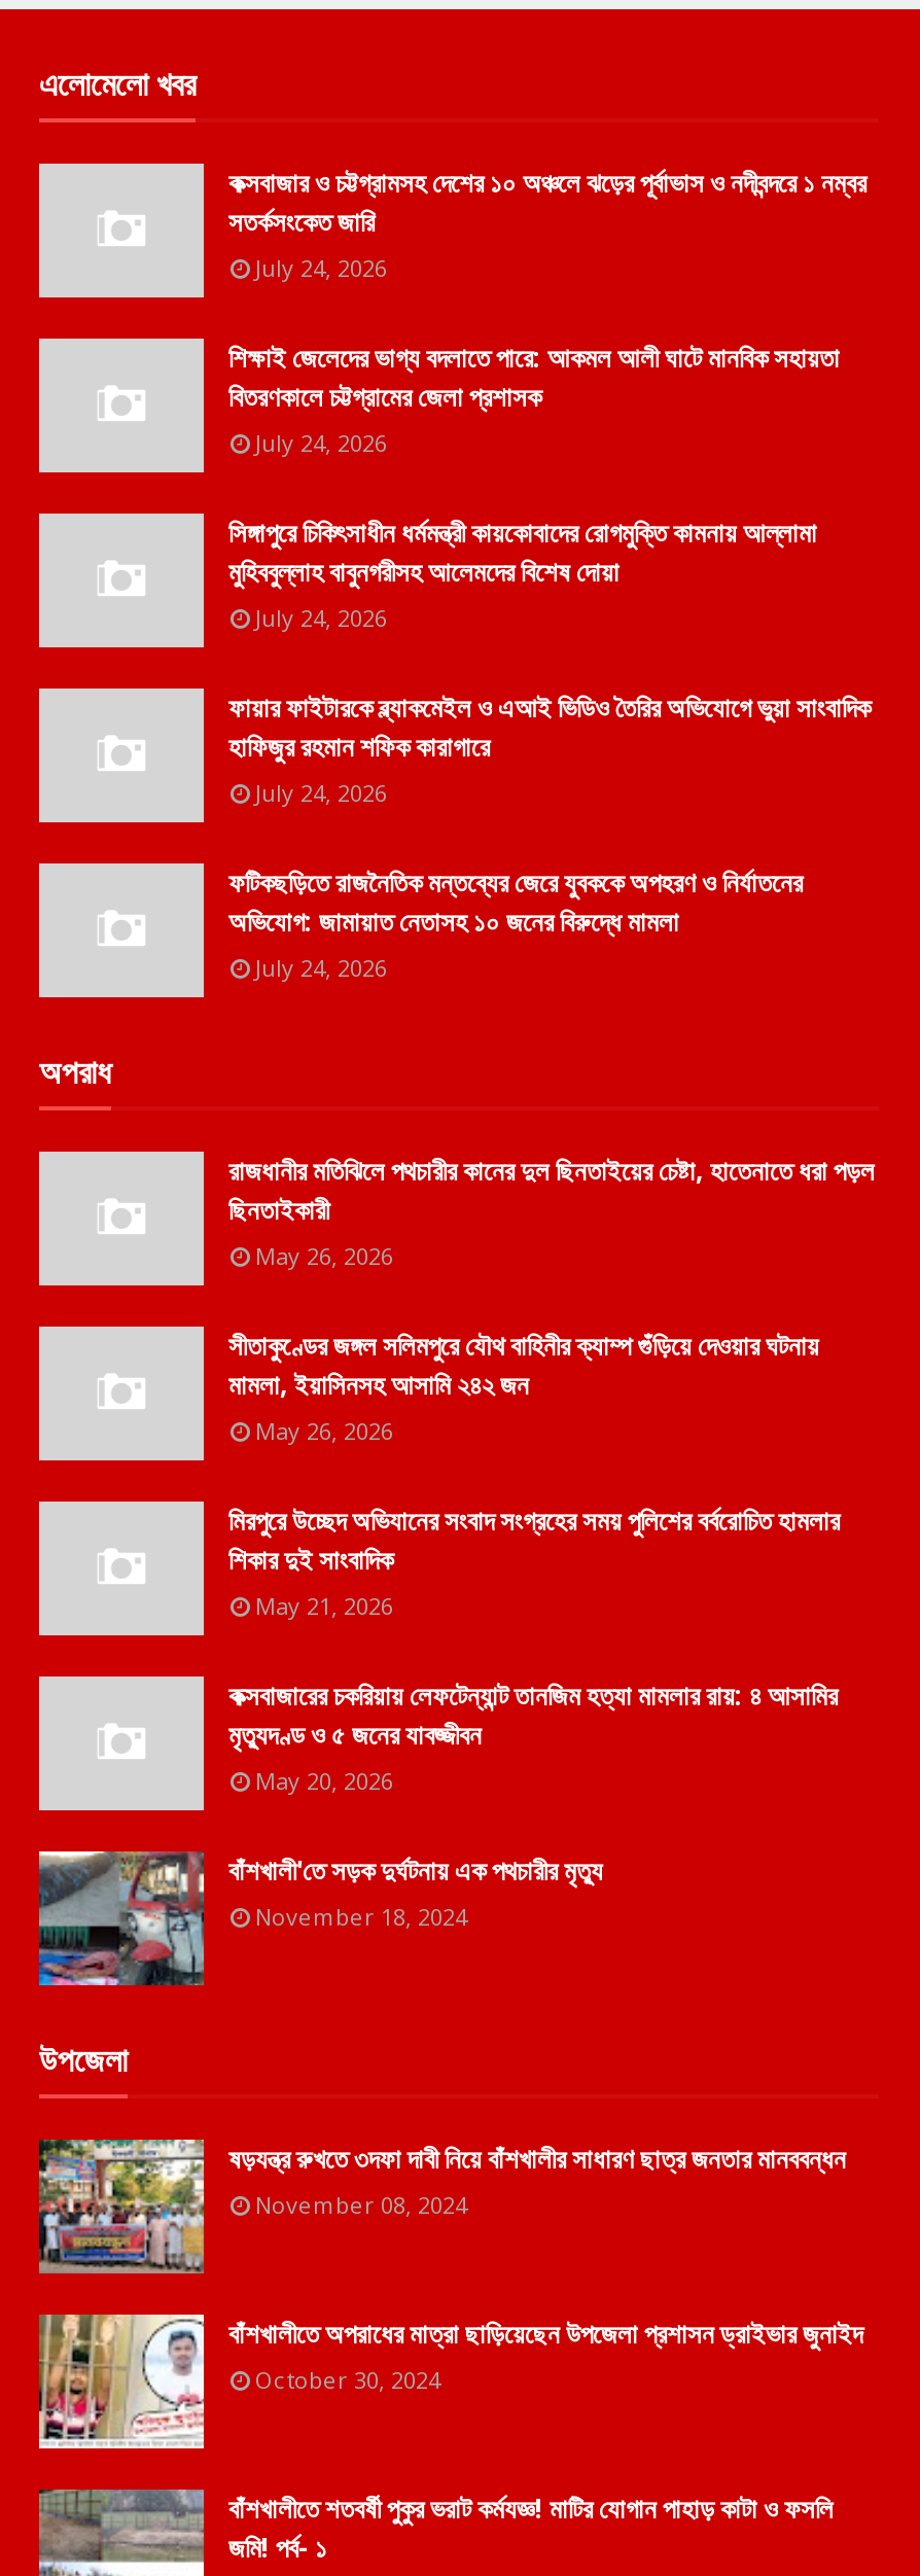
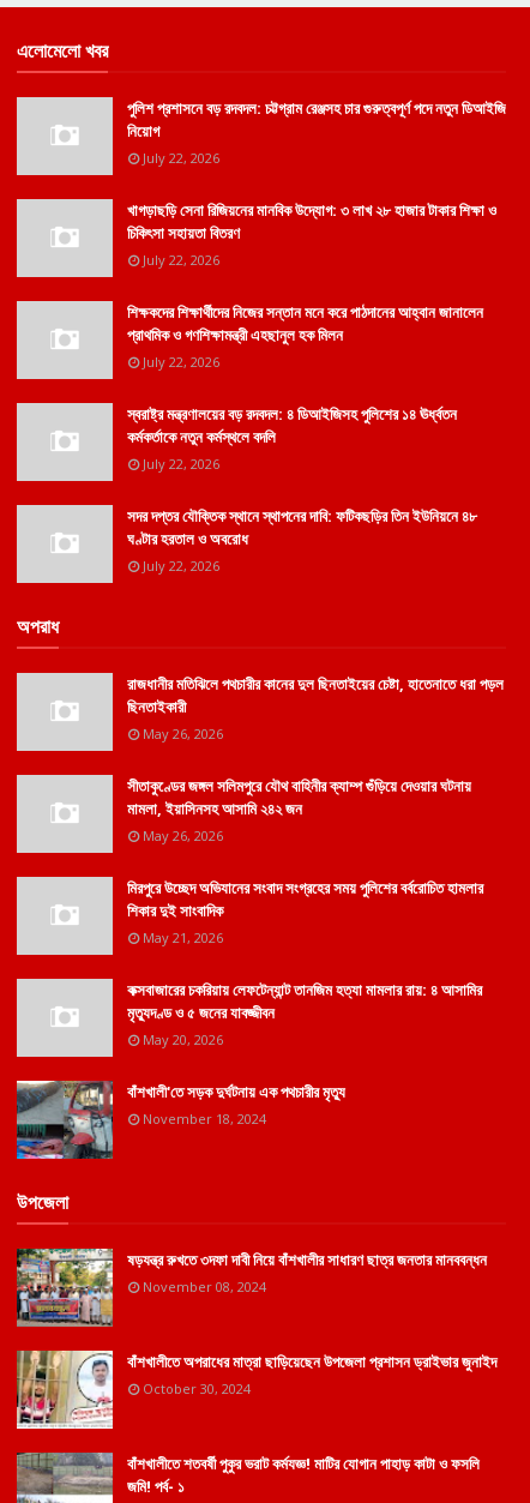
- কক্সবাজার ও চট্টগ্রামসহ দেশের ১০ অঞ্চলে ঝড়ের পূর্বাভাস ও নদীবন্দরে ১ নম্বর
- সতর্কসংকেত জারি
- July 24, 2026
+ পুলিশ প্রশাসনে বড় রদবদল: চট্টগ্রাম রেঞ্জসহ চার গুরুত্বপূর্ণ পদে নতুন ডিআইজি
+ নিয়োগ
+ July 22, 2026

- শিক্ষাই জেলেদের ভাগ্য বদলাতে পারে: আকমল আলী ঘাটে মানবিক সহায়তা
- বিতরণকালে চট্টগ্রামের জেলা প্রশাসক
- July 24, 2026
+ খাগড়াছড়ি সেনা রিজিয়নের মানবিক উদ্যোগ: ৩ লাখ ২৮ হাজার টাকার শিক্ষা ও
+ চিকিৎসা সহায়তা বিতরণ
+ July 22, 2026

- সিঙ্গাপুরে চিকিৎসাধীন ধর্মমন্ত্রী কায়কোবাদের রোগমুক্তি কামনায় আল্লামা
- মুহিববুল্লাহ বাবুনগরীসহ আলেমদের বিশেষ দোয়া
- July 24, 2026
+ শিক্ষকদের শিক্ষার্থীদের নিজের সন্তান মনে করে পাঠদানের আহ্বান জানালেন
+ প্রাথমিক ও গণশিক্ষামন্ত্রী এহছানুল হক মিলন
+ July 22, 2026

- ফায়ার ফাইটারকে ব্ল্যাকমেইল ও এআই ভিডিও তৈরির অভিযোগে ভুয়া সাংবাদিক
- হাফিজুর রহমান শফিক কারাগারে
- July 24, 2026
+ স্বরাষ্ট্র মন্ত্রণালয়ের বড় রদবদল: ৪ ডিআইজিসহ পুলিশের ১৪ ঊর্ধ্বতন
+ কর্মকর্তাকে নতুন কর্মস্থলে বদলি
+ July 22, 2026

- ফটিকছড়িতে রাজনৈতিক মন্তব্যের জেরে যুবককে অপহরণ ও নির্যাতনের
- অভিযোগ: জামায়াত নেতাসহ ১০ জনের বিরুদ্ধে মামলা
- July 24, 2026
+ সদর দপ্তর যৌক্তিক স্থানে স্থাপনের দাবি: ফটিকছড়ির তিন ইউনিয়নে ৪৮
+ ঘণ্টার হরতাল ও অবরোধ
+ July 22, 2026
